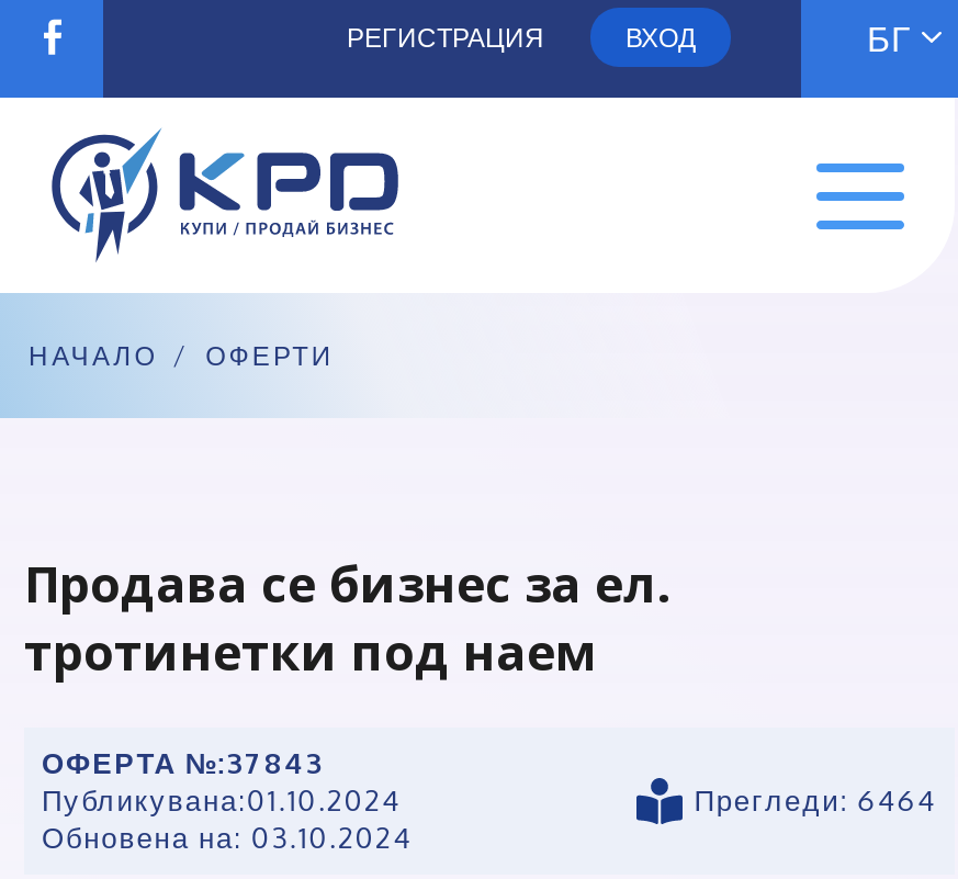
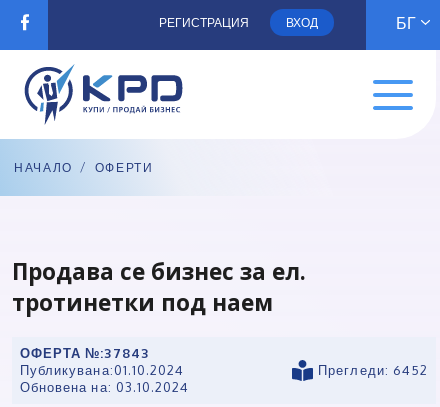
- Прегледи: 6464
+ Прегледи: 6452
